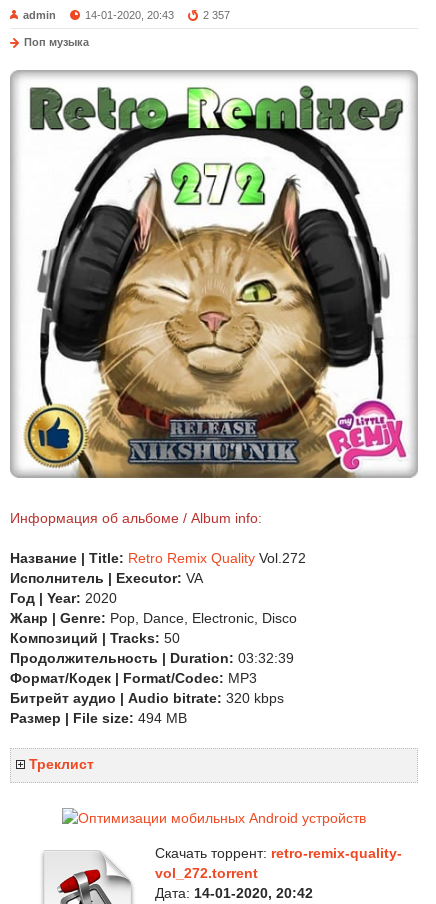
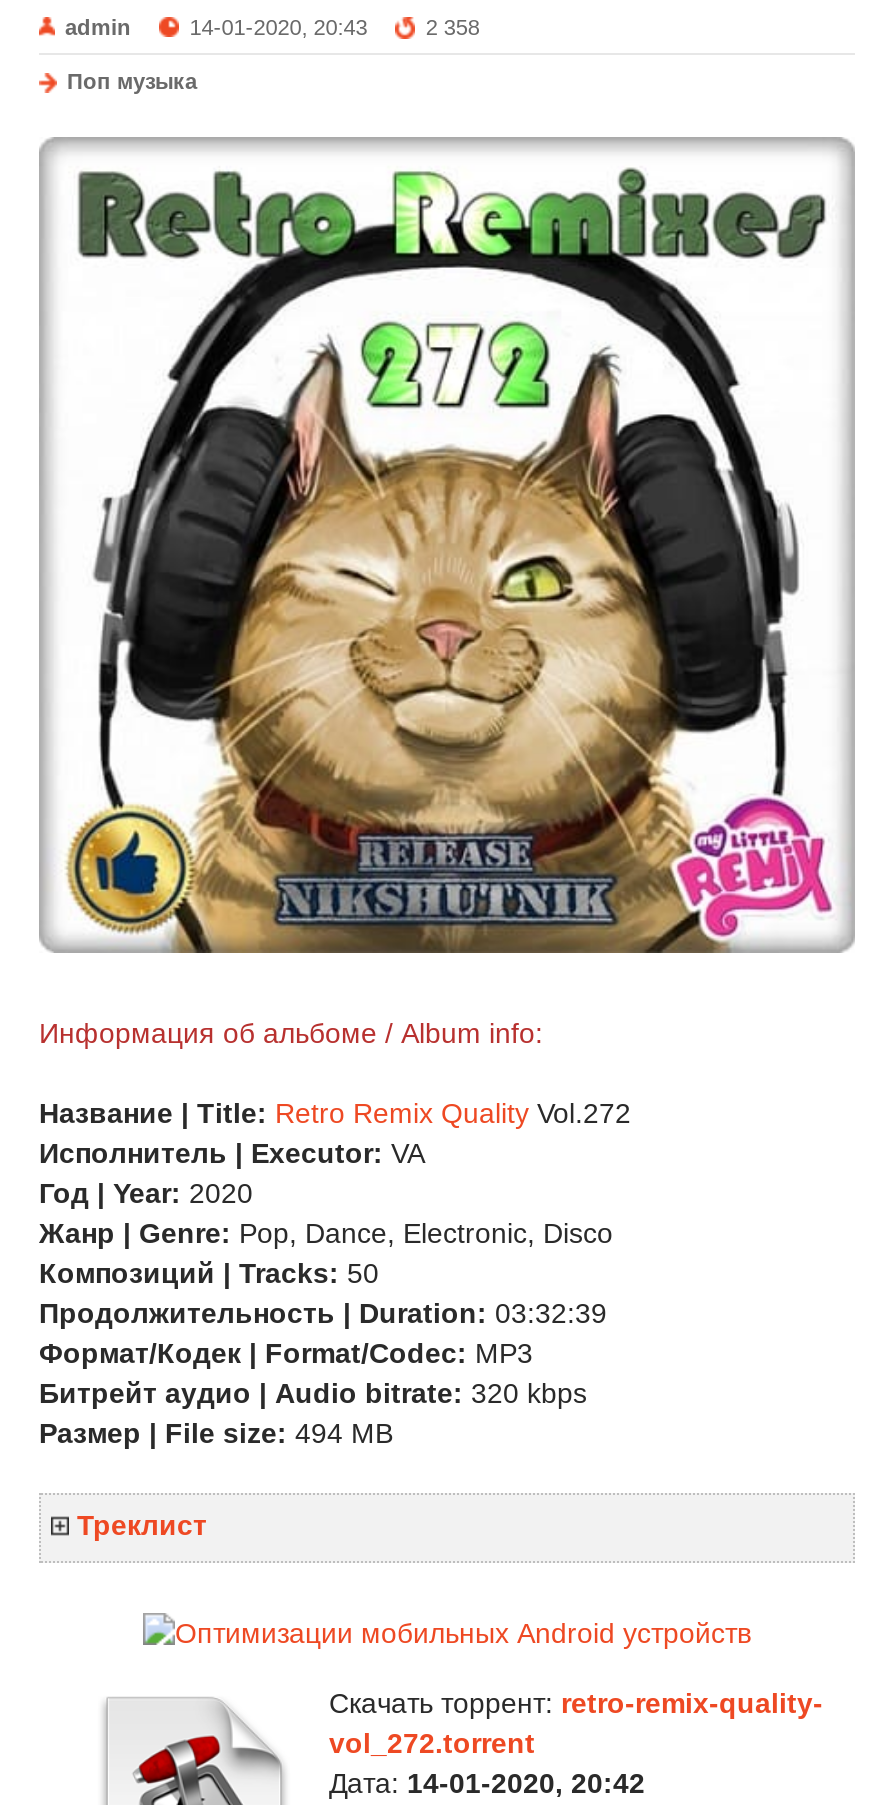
- 2 357
+ 2 358
